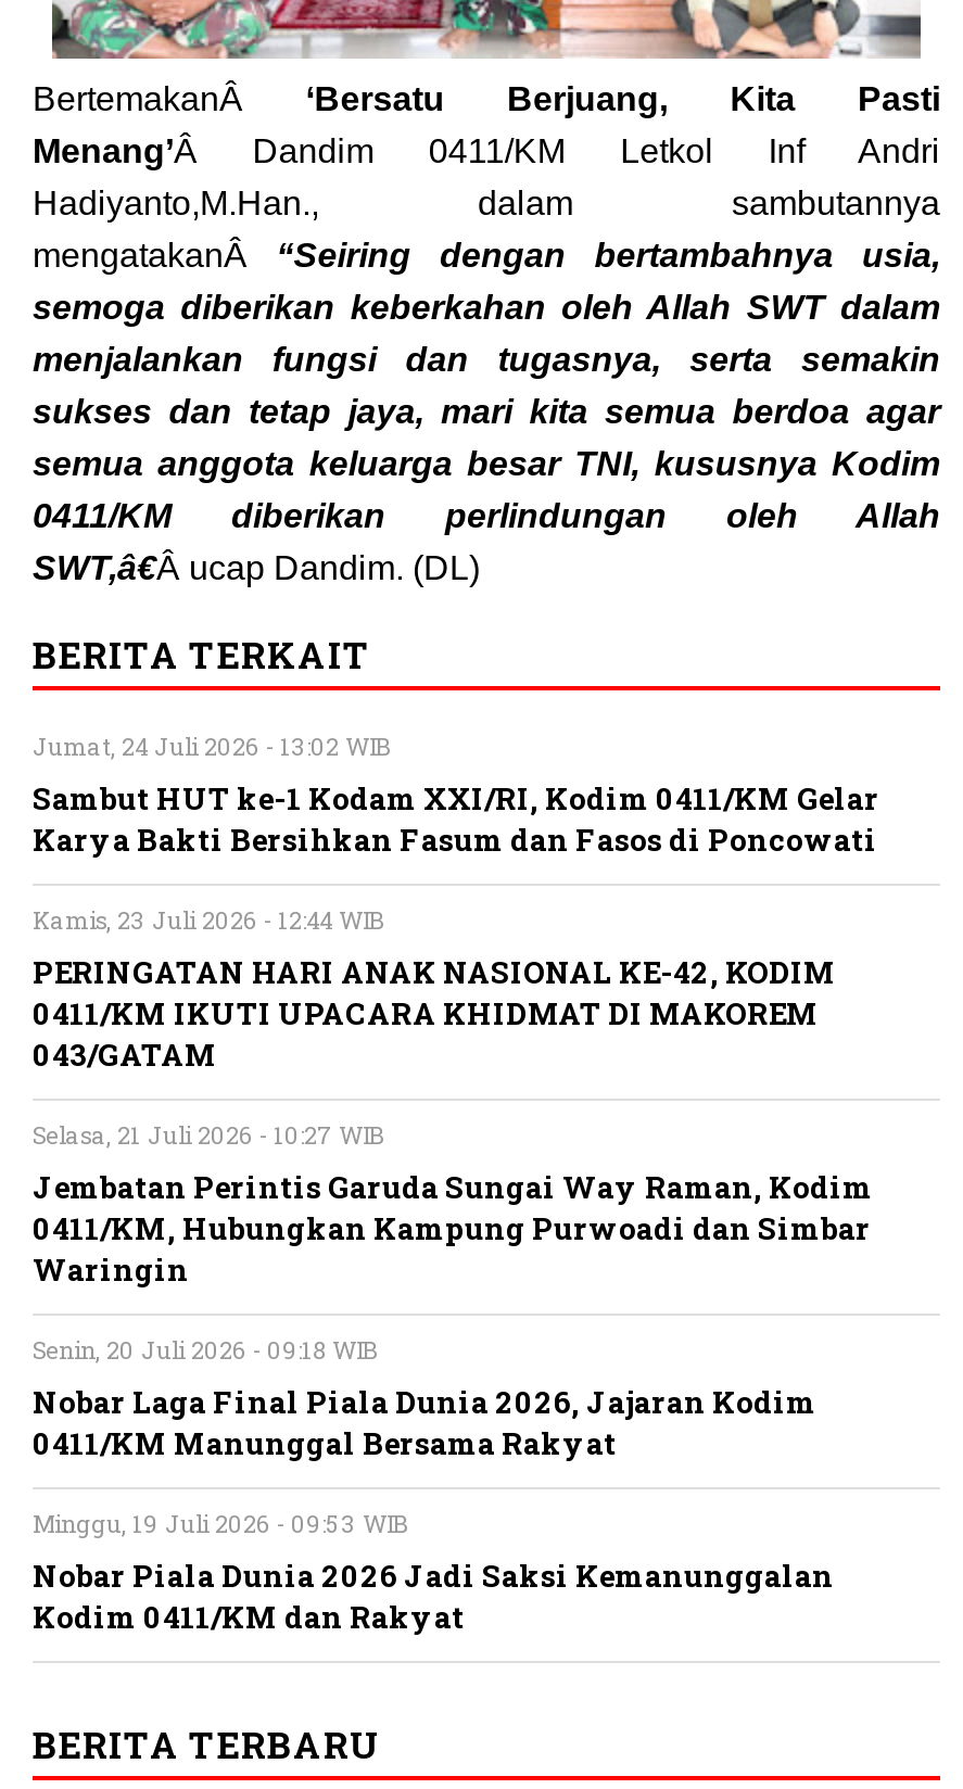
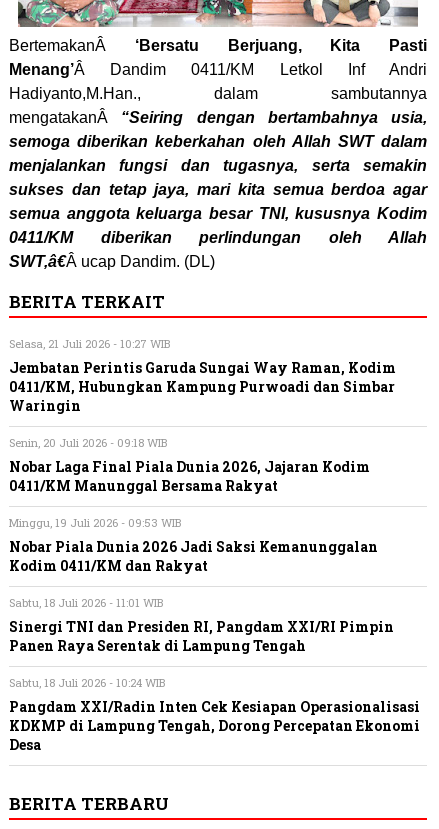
- Jumat, 24 Juli 2026 - 13:02 WIB
- Sambut HUT ke-1 Kodam XXI/RI, Kodim 0411/KM Gelar
- Karya Bakti Bersihkan Fasum dan Fasos di Poncowati
- Kamis, 23 Juli 2026 - 12:44 WIB
- PERINGATAN HARI ANAK NASIONAL KE-42, KODIM
- 0411/KM IKUTI UPACARA KHIDMAT DI MAKOREM
- 043/GATAM

moved up: Selasa, 21 Juli 2026 - 10:27 WIB | Jembatan Perintis Garuda Sungai Way Raman, Kodim | 0411/KM, Hubungkan Kampung Purwoadi dan Simbar | ... | Nobar Piala Dunia 2026 Jadi Saksi Kemanunggalan | Kodim 0411/KM dan Rakyat

+ Sabtu, 18 Juli 2026 - 11:01 WIB
+ Sinergi TNI dan Presiden RI, Pangdam XXI/RI Pimpin
+ Panen Raya Serentak di Lampung Tengah
+ Sabtu, 18 Juli 2026 - 10:24 WIB
+ Pangdam XXI/Radin Inten Cek Kesiapan Operasionalisasi
+ KDKMP di Lampung Tengah, Dorong Percepatan Ekonomi
+ Desa
